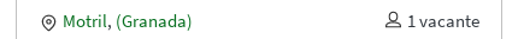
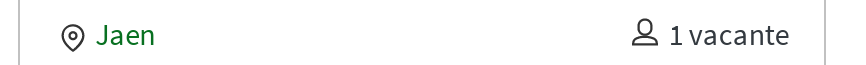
- Motril, (Granada)
+ Jaen
